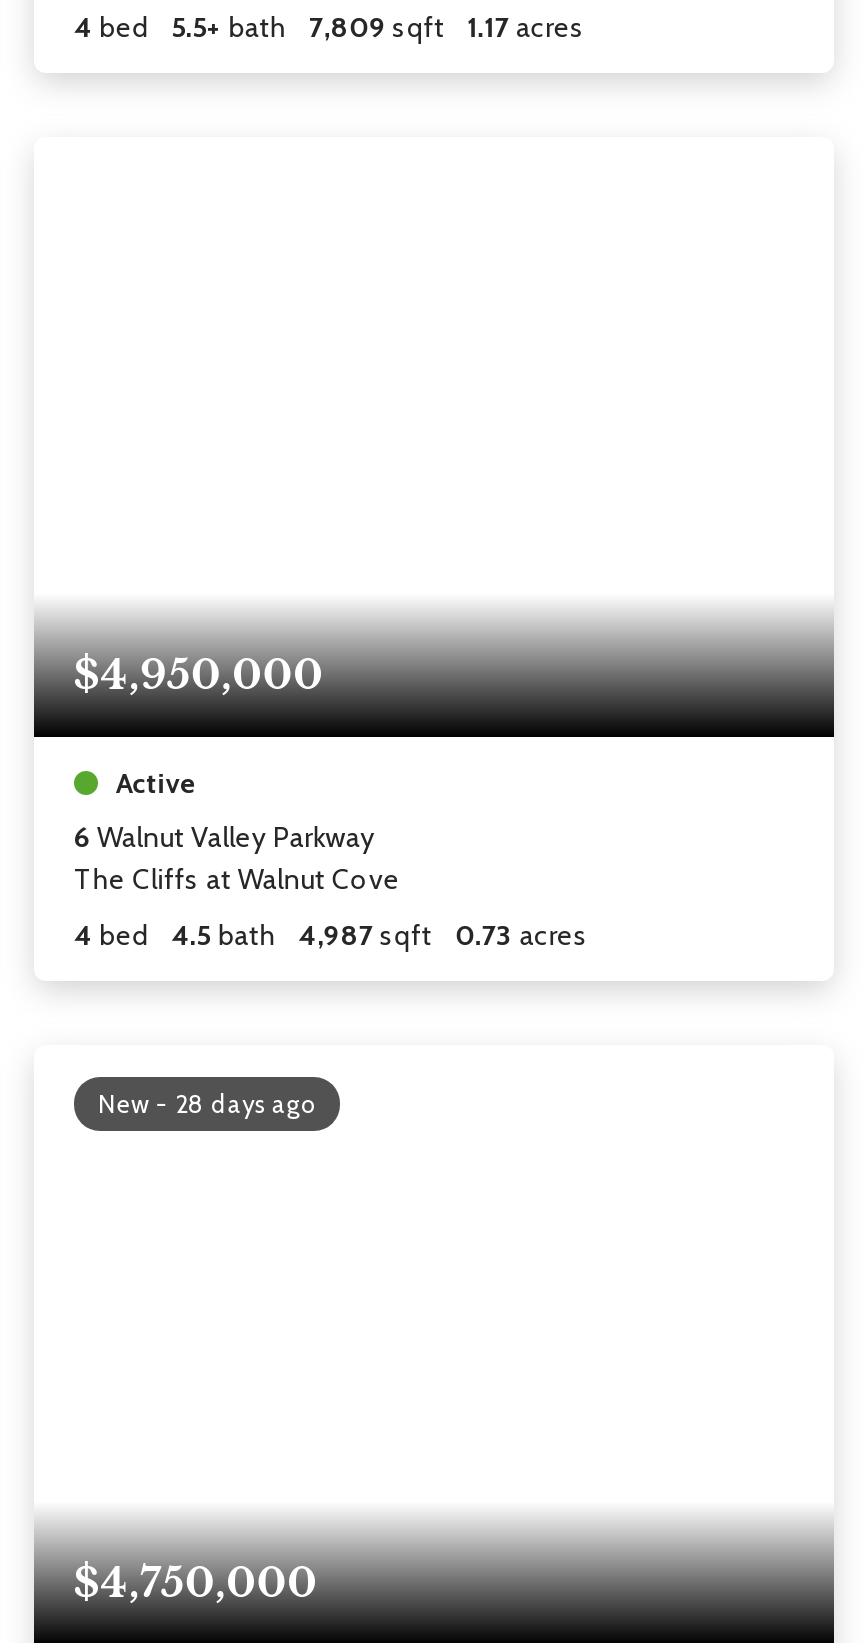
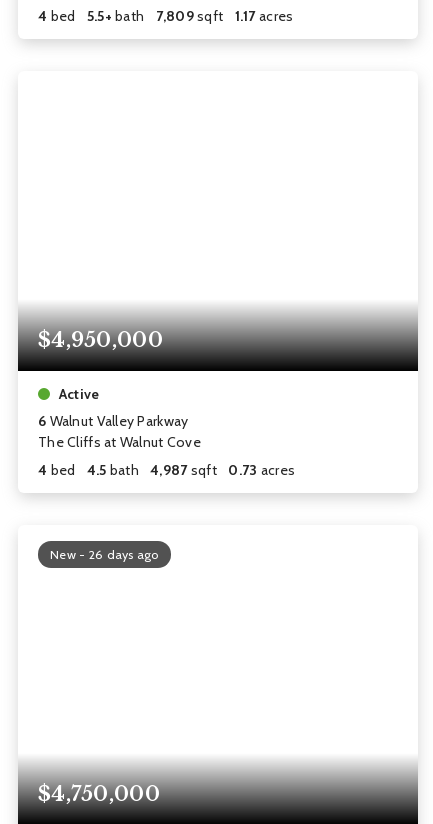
- New - 28 days ago
+ New - 26 days ago
